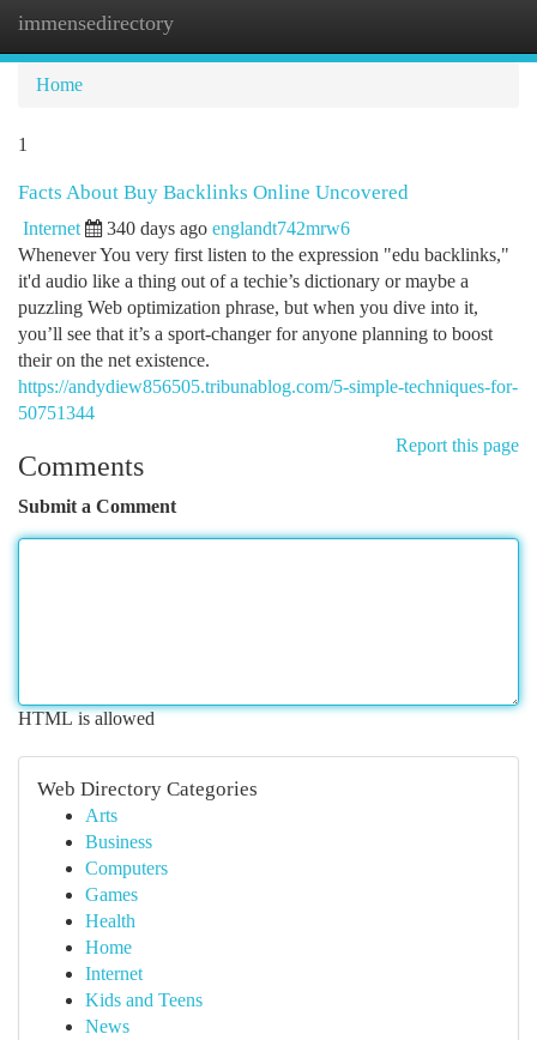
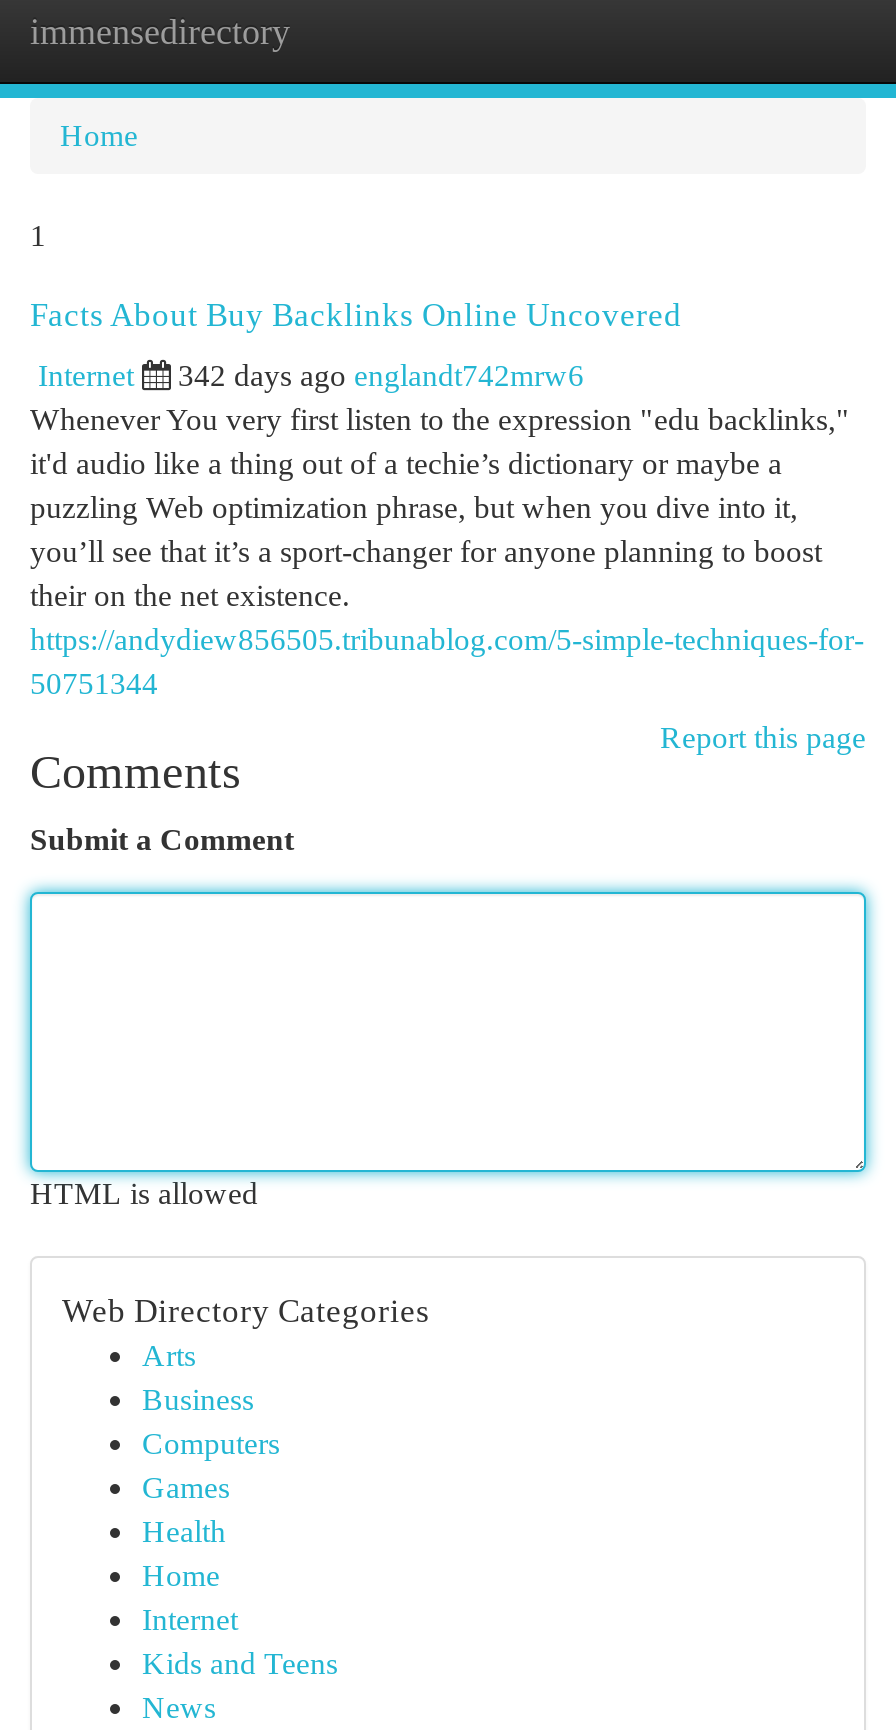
- 340 days ago englandt742mrw6
+ 342 days ago englandt742mrw6
